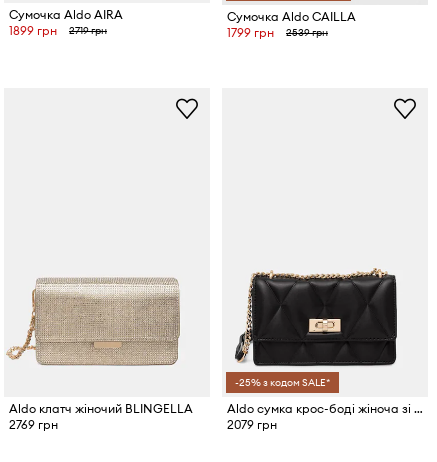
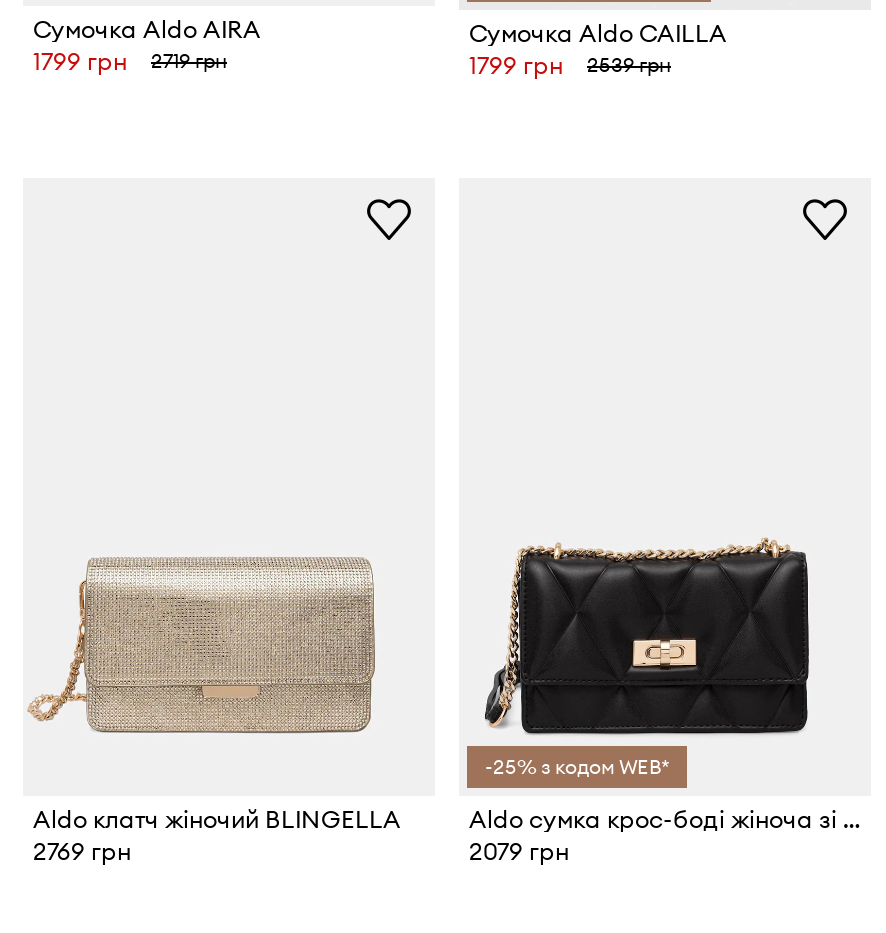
- 1899 грн
+ 1799 грн

- -25% з кодом SALE*
+ -25% з кодом WEB*
